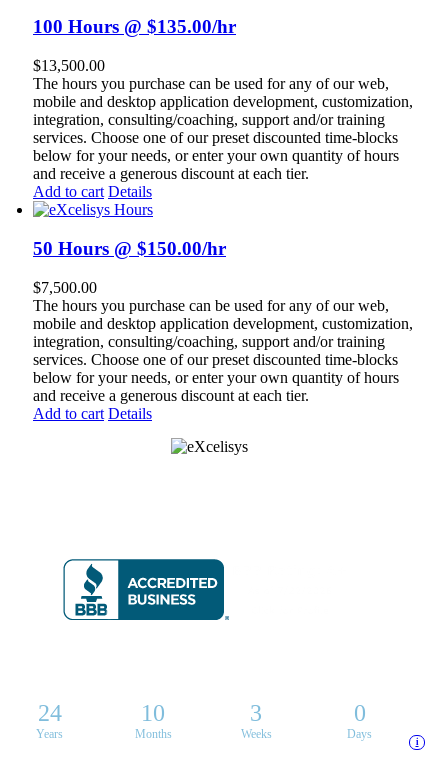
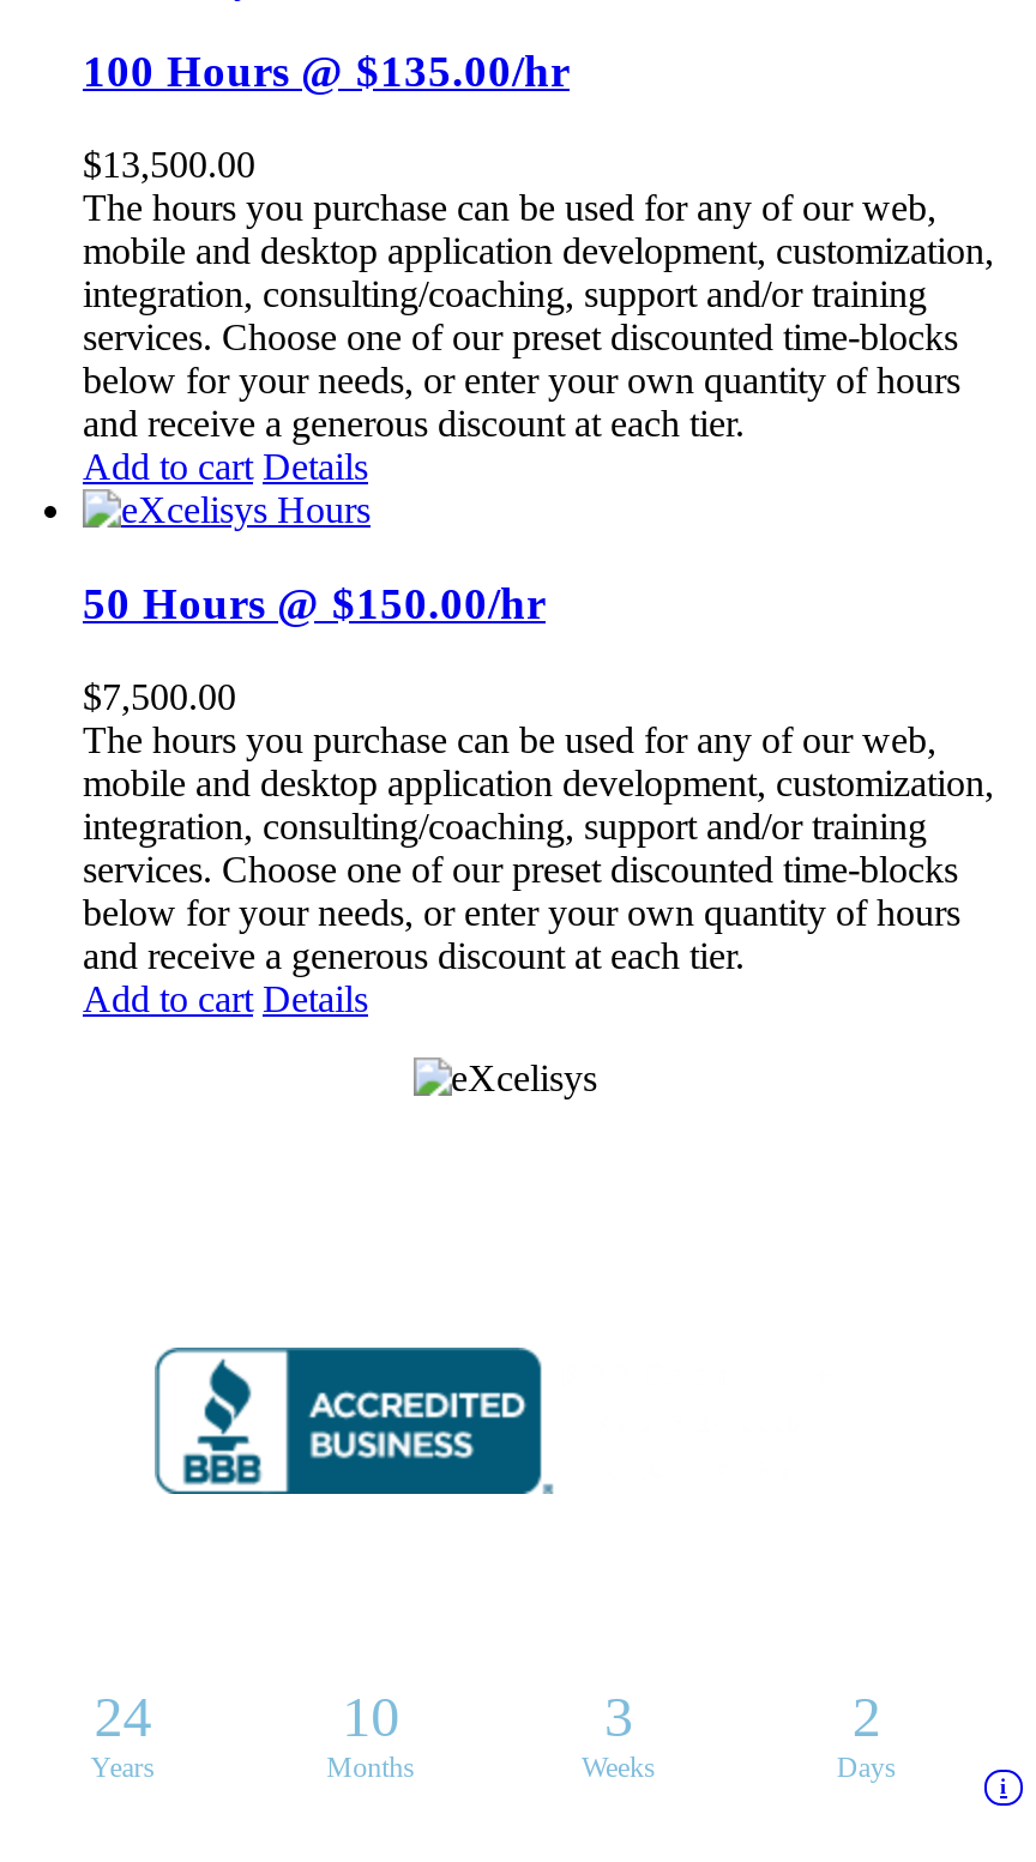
- 0
+ 2
